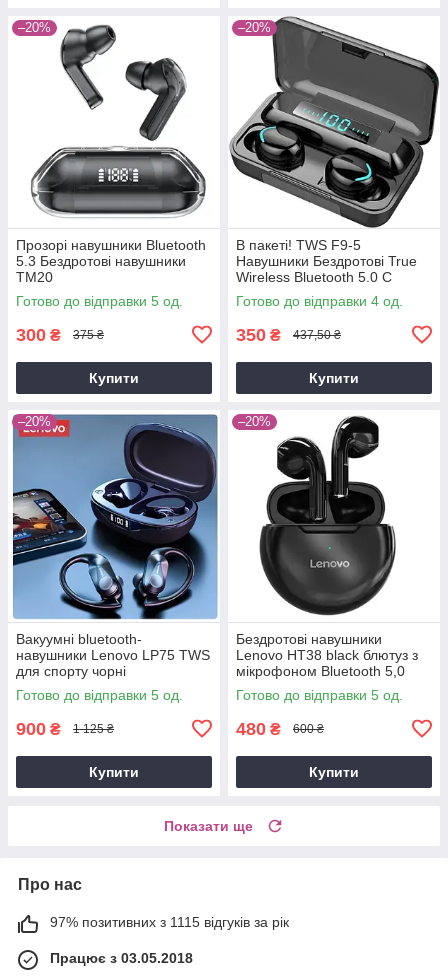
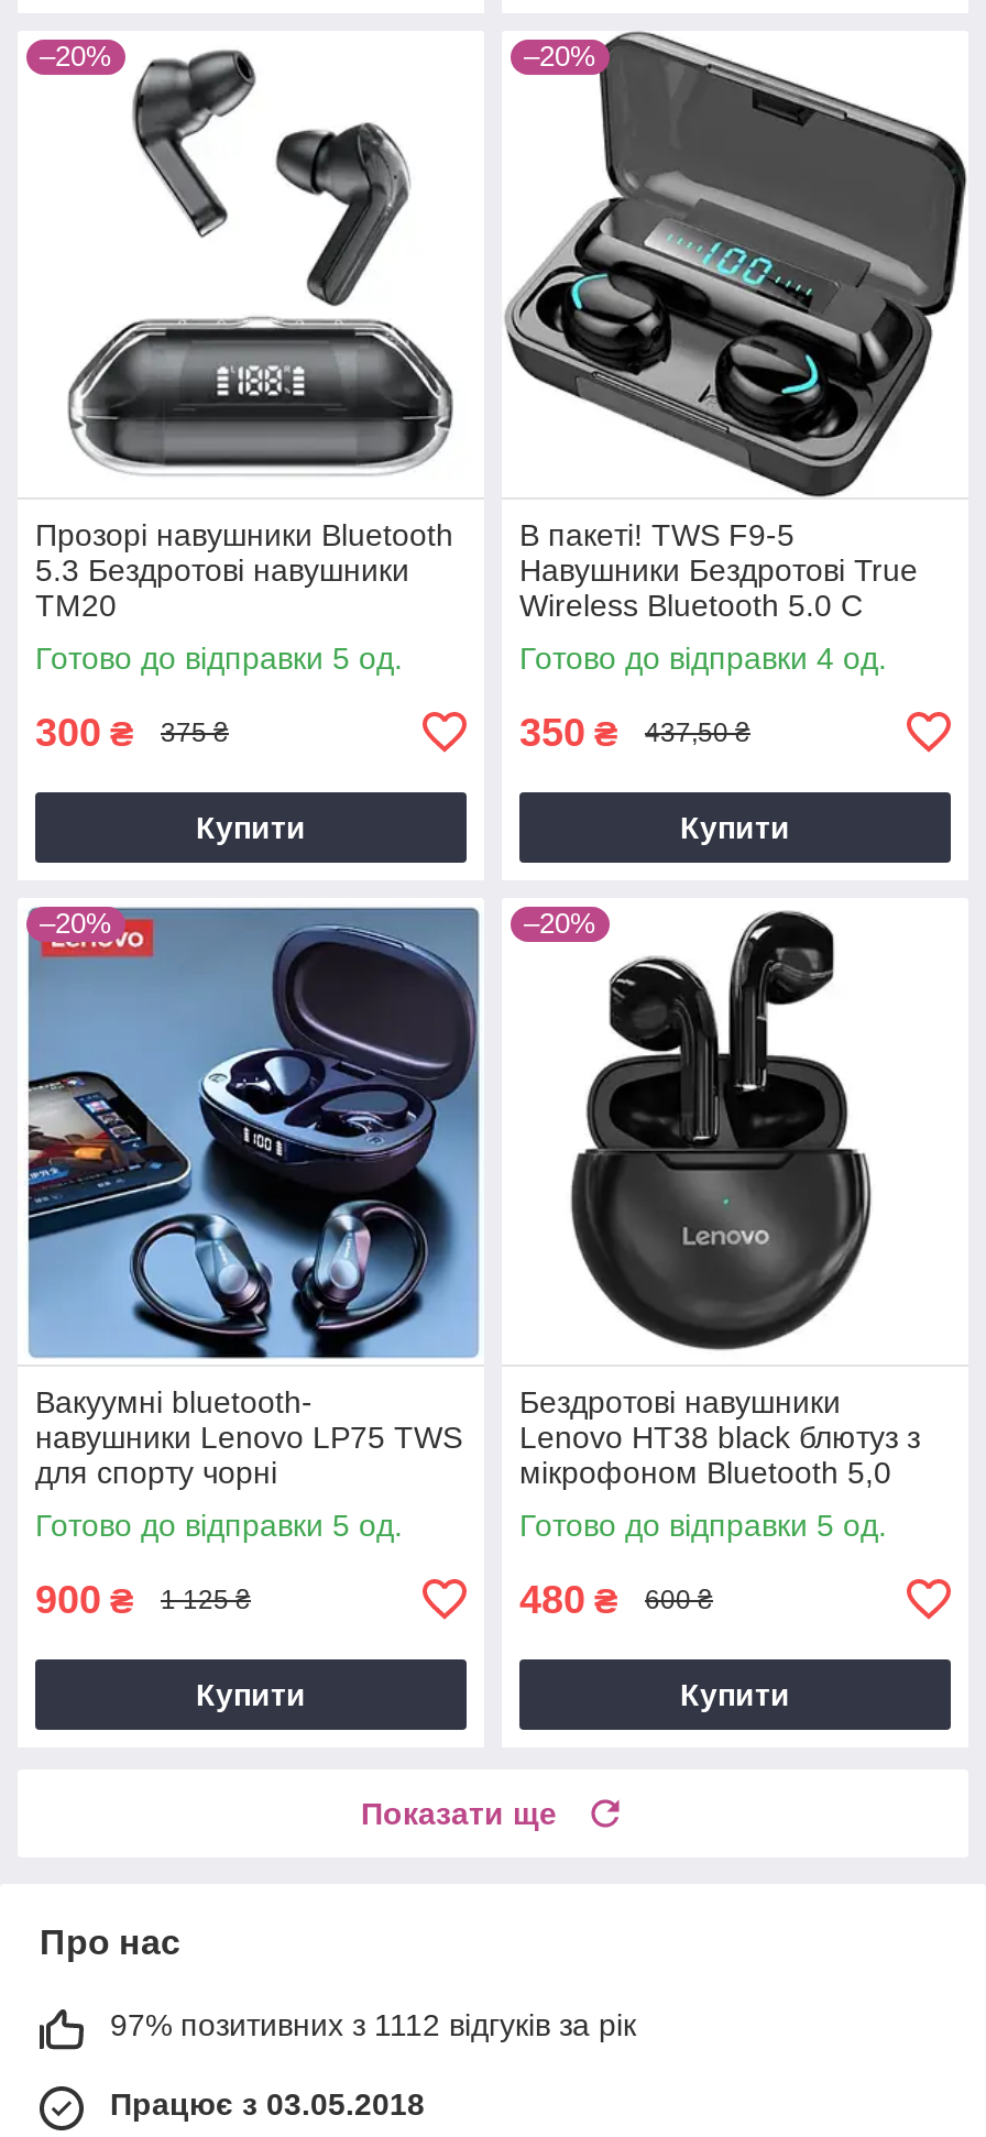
- 97% позитивних з 1115 відгуків за рік
+ 97% позитивних з 1112 відгуків за рік
